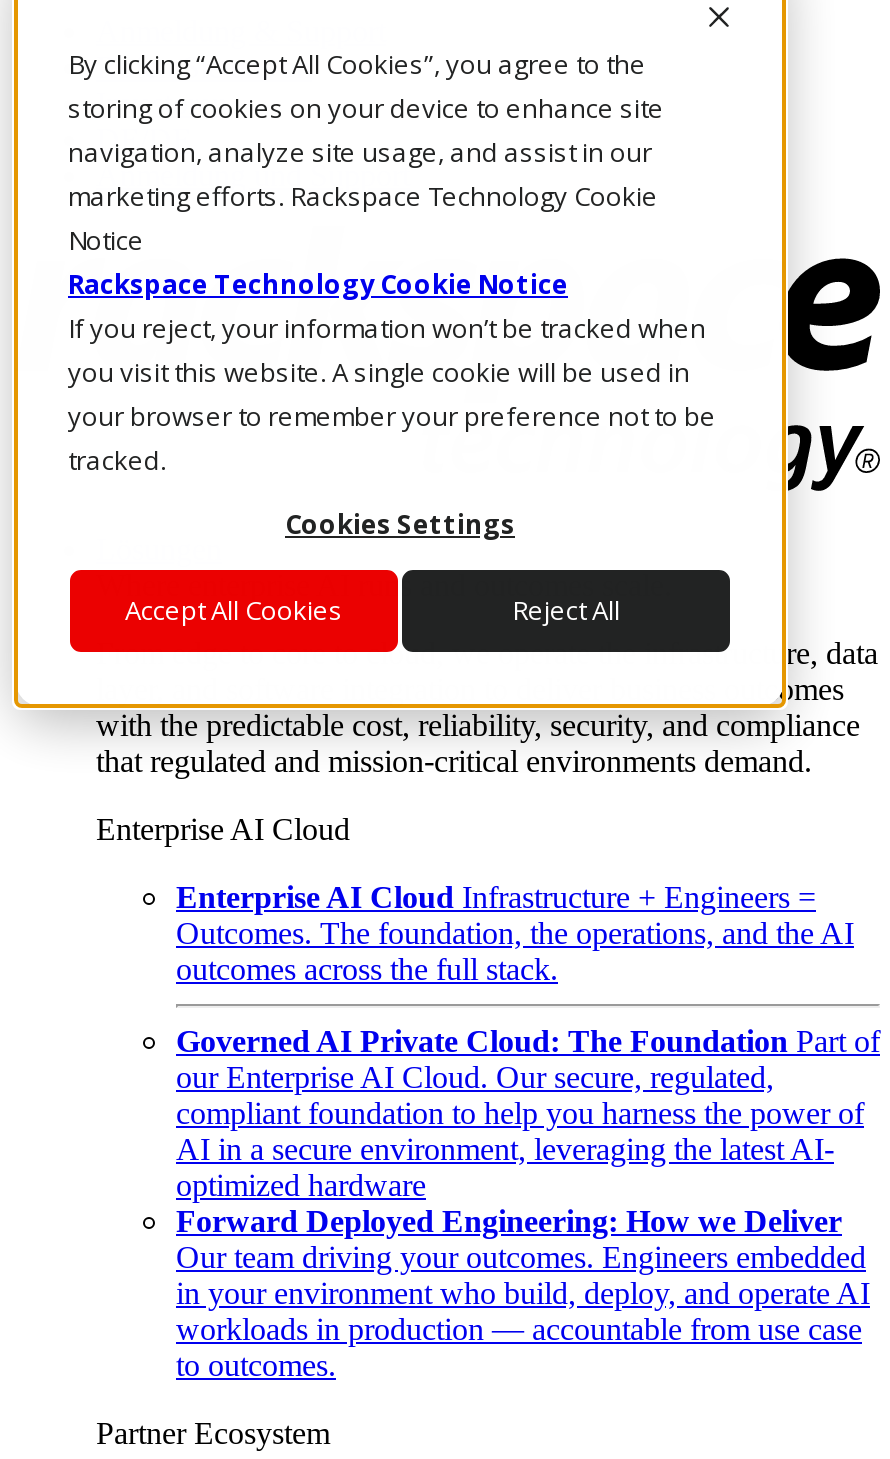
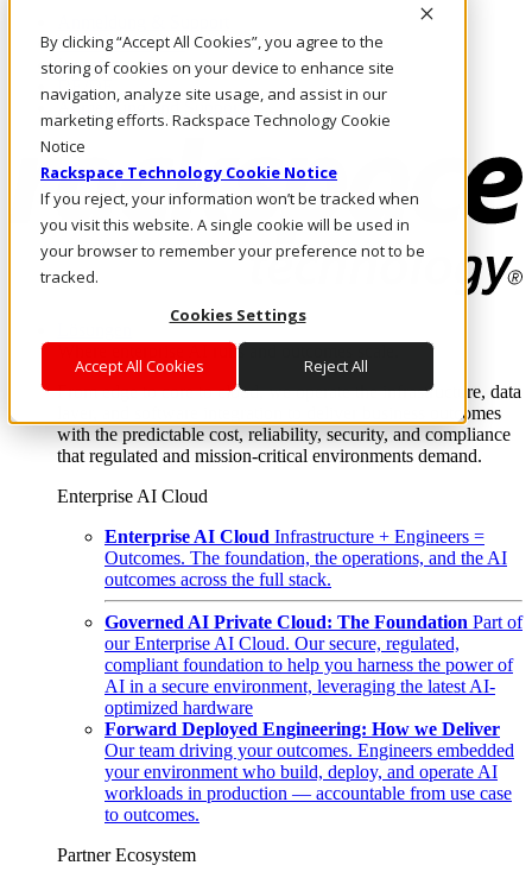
- in your environment who build, deploy, and operate AI
+ your environment who build, deploy, and operate AI
